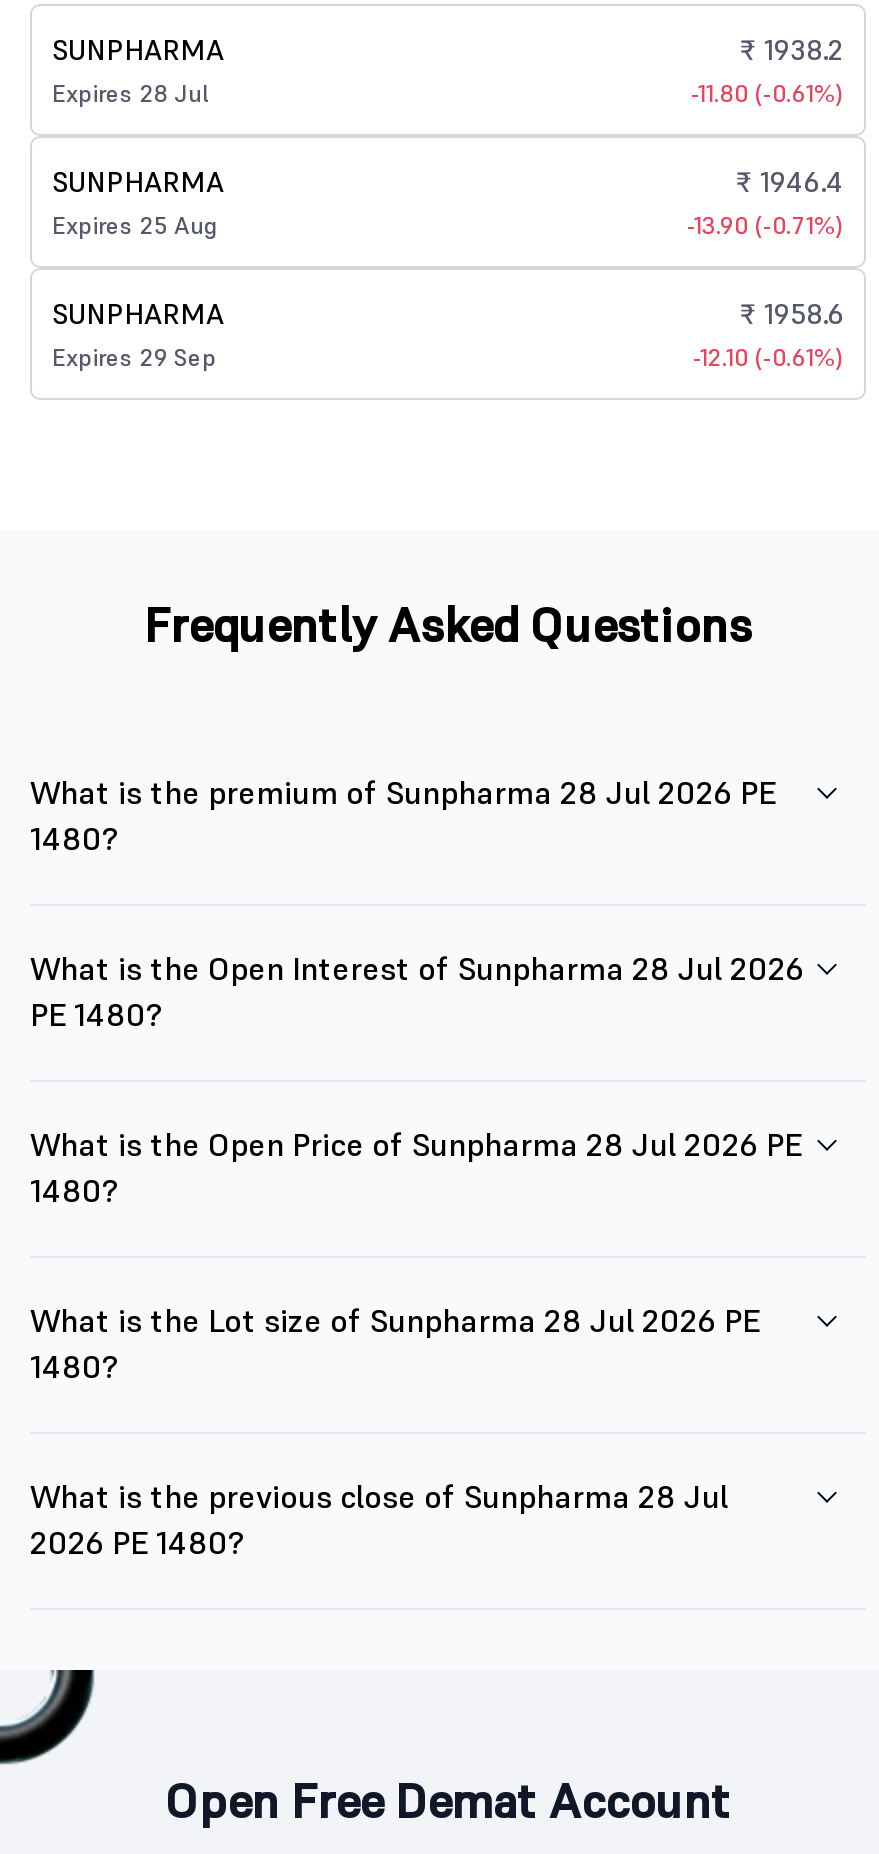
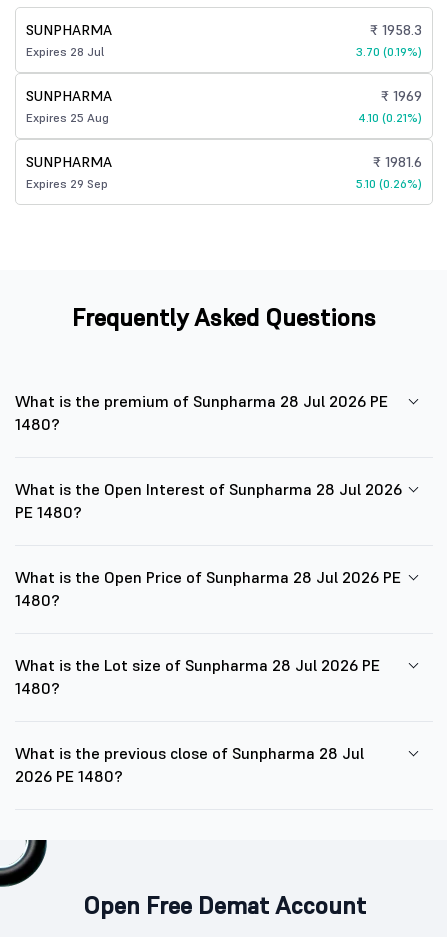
- ₹ 1938.2
+ ₹ 1958.3

- -11.80 (-0.61%)
+ 3.70 (0.19%)

- ₹ 1946.4
+ ₹ 1969

- -13.90 (-0.71%)
+ 4.10 (0.21%)

- ₹ 1958.6
+ ₹ 1981.6

- -12.10 (-0.61%)
+ 5.10 (0.26%)
